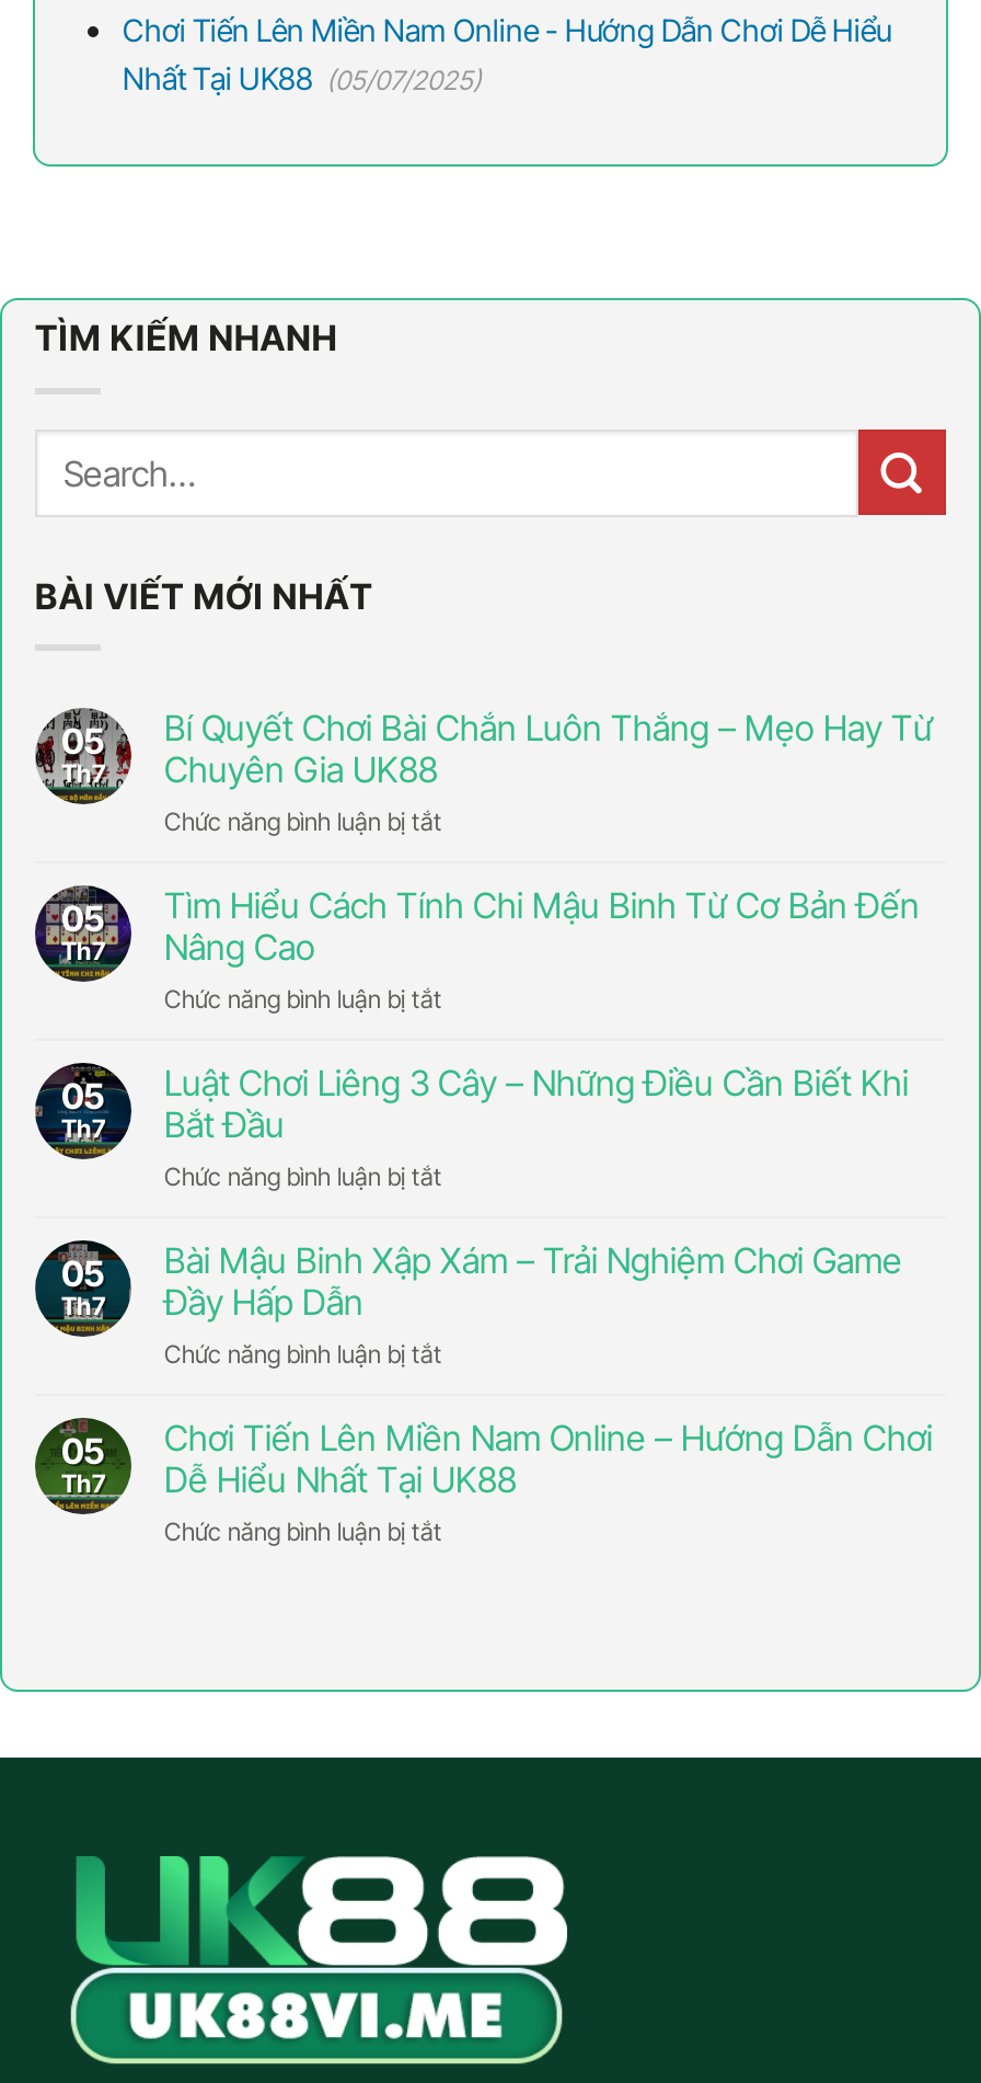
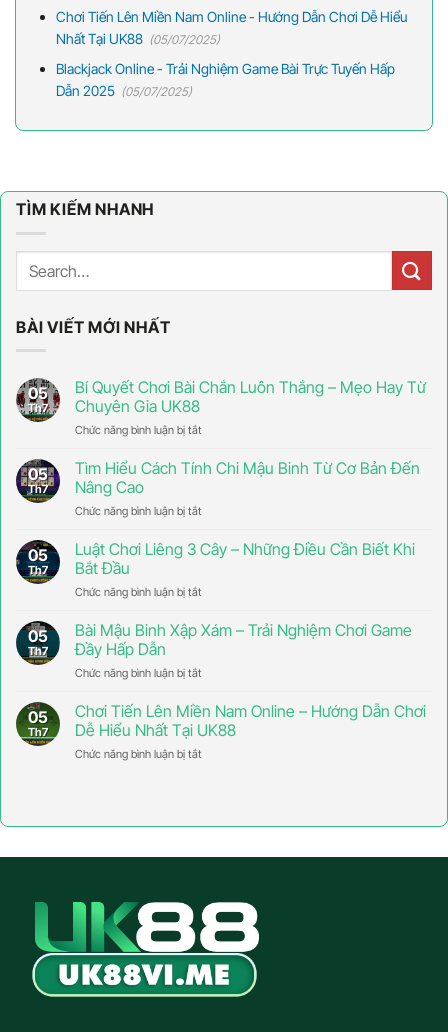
+ Blackjack Online - Trải Nghiệm Game Bài Trực Tuyến Hấp
+ Dẫn 2025 (05/07/2025)
